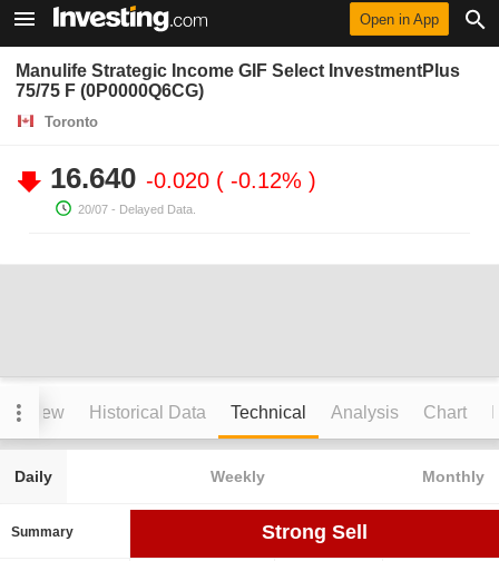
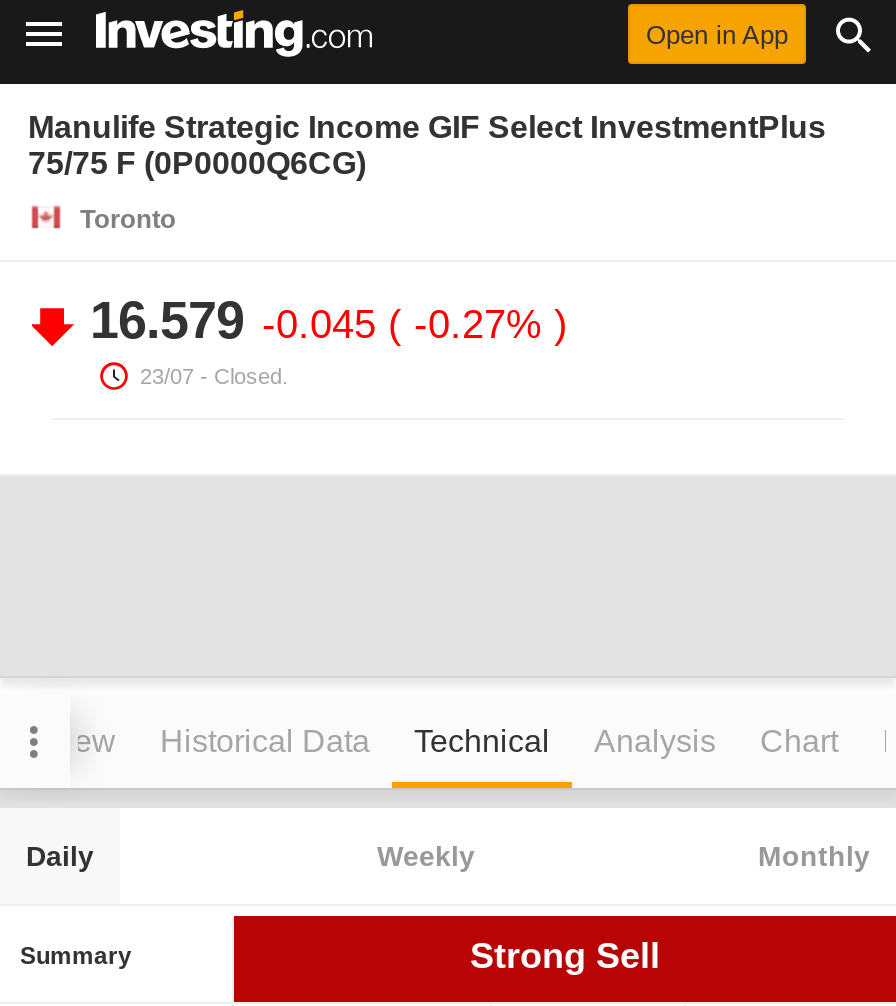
- 16.640 -0.020 -0.12%
- 20/07 - Delayed Data.
+ 16.579 -0.045 -0.27%
+ 23/07 - Closed.
